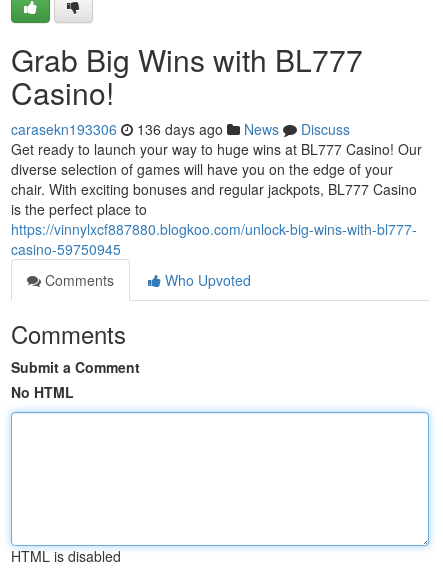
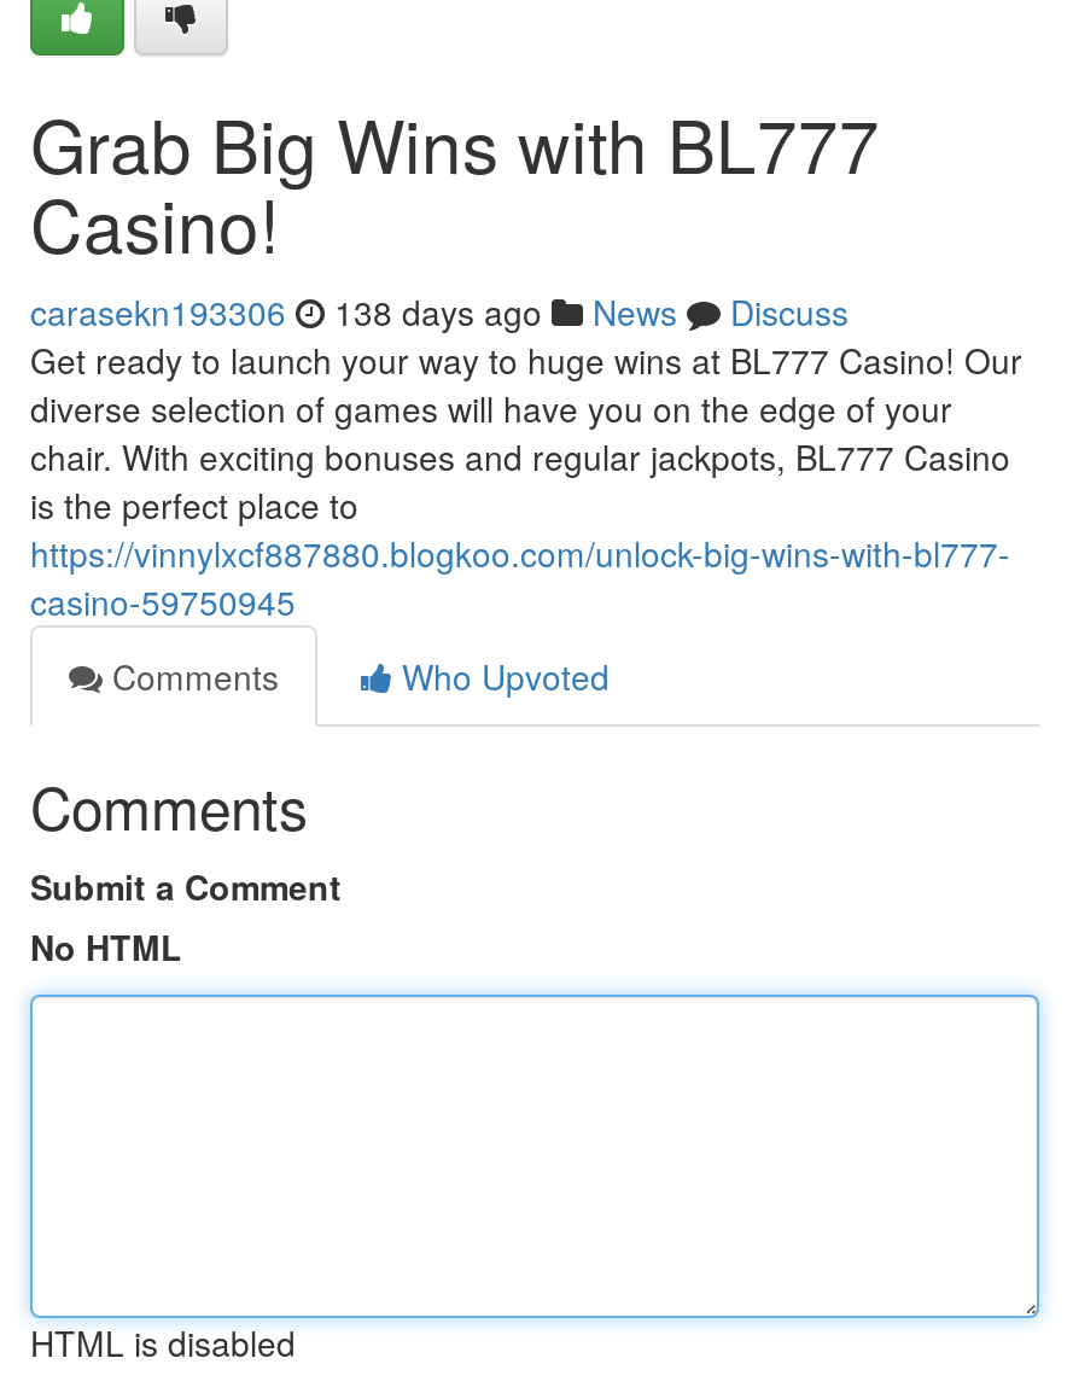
- carasekn193306 136 days ago News Discuss
+ carasekn193306 138 days ago News Discuss
